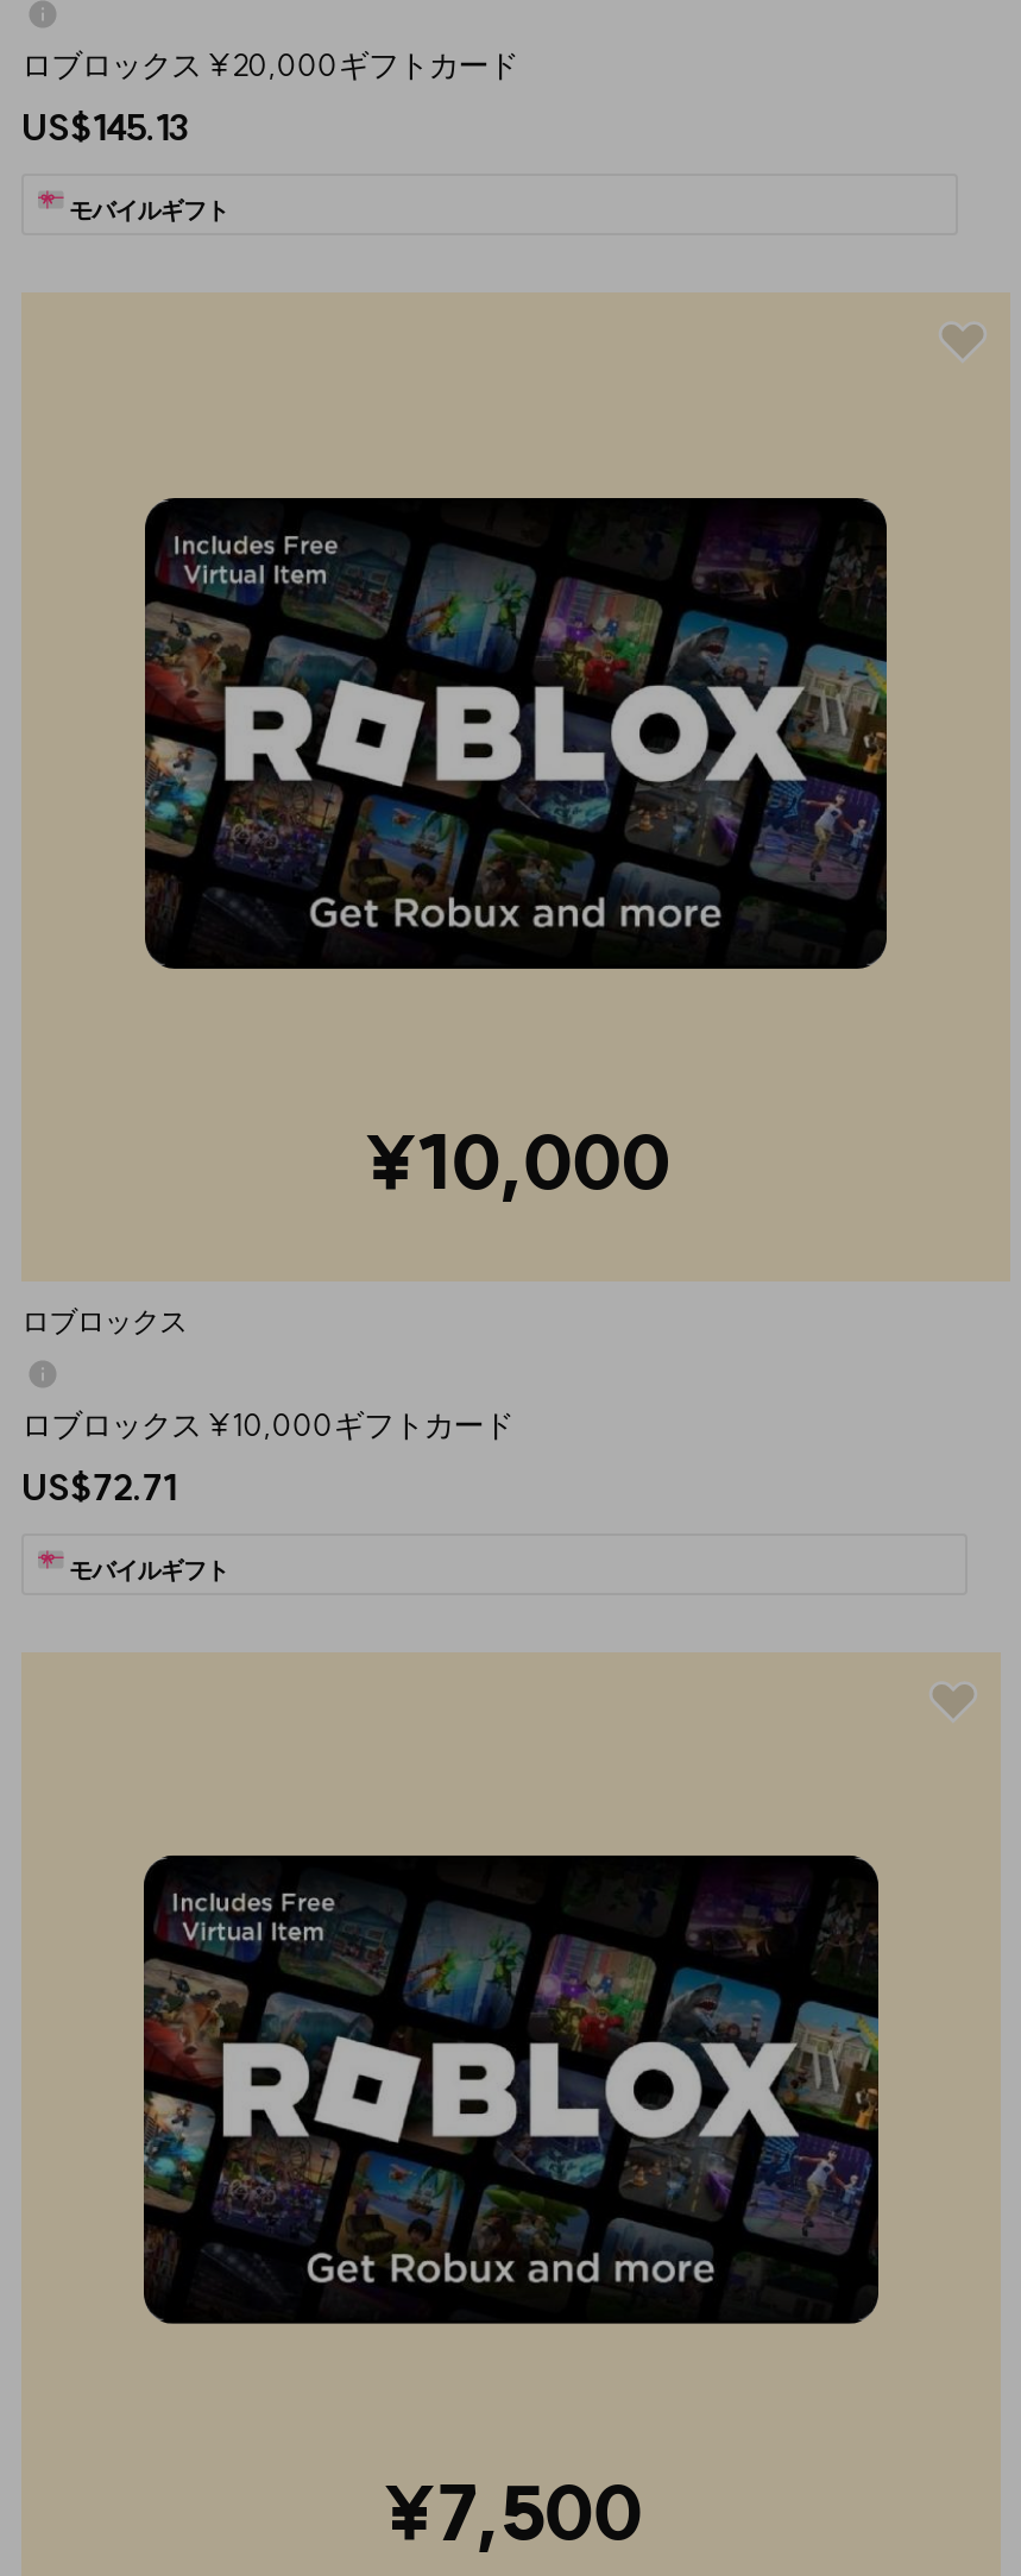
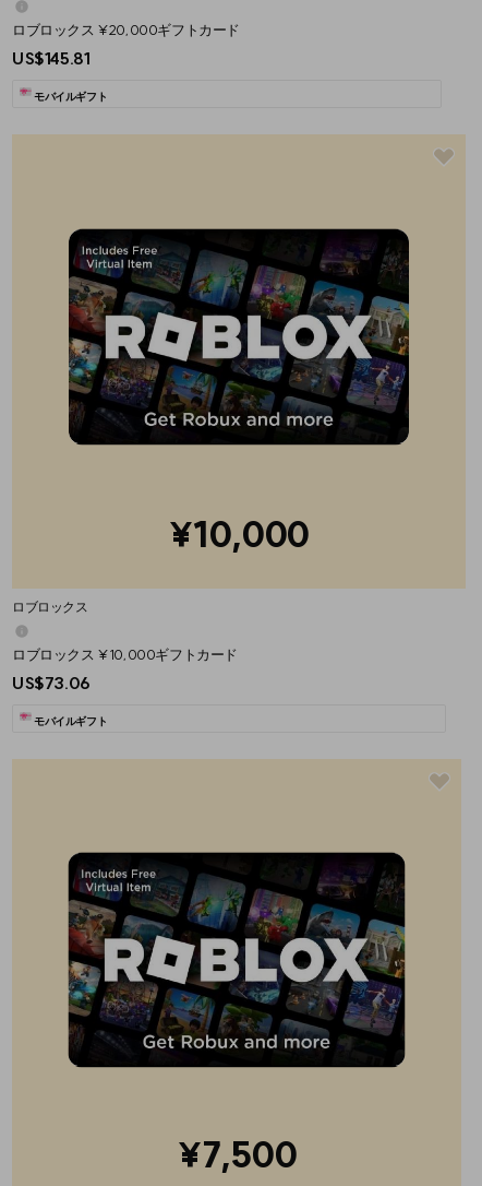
- US$145.13
+ US$145.81

- US$72.71
+ US$73.06
